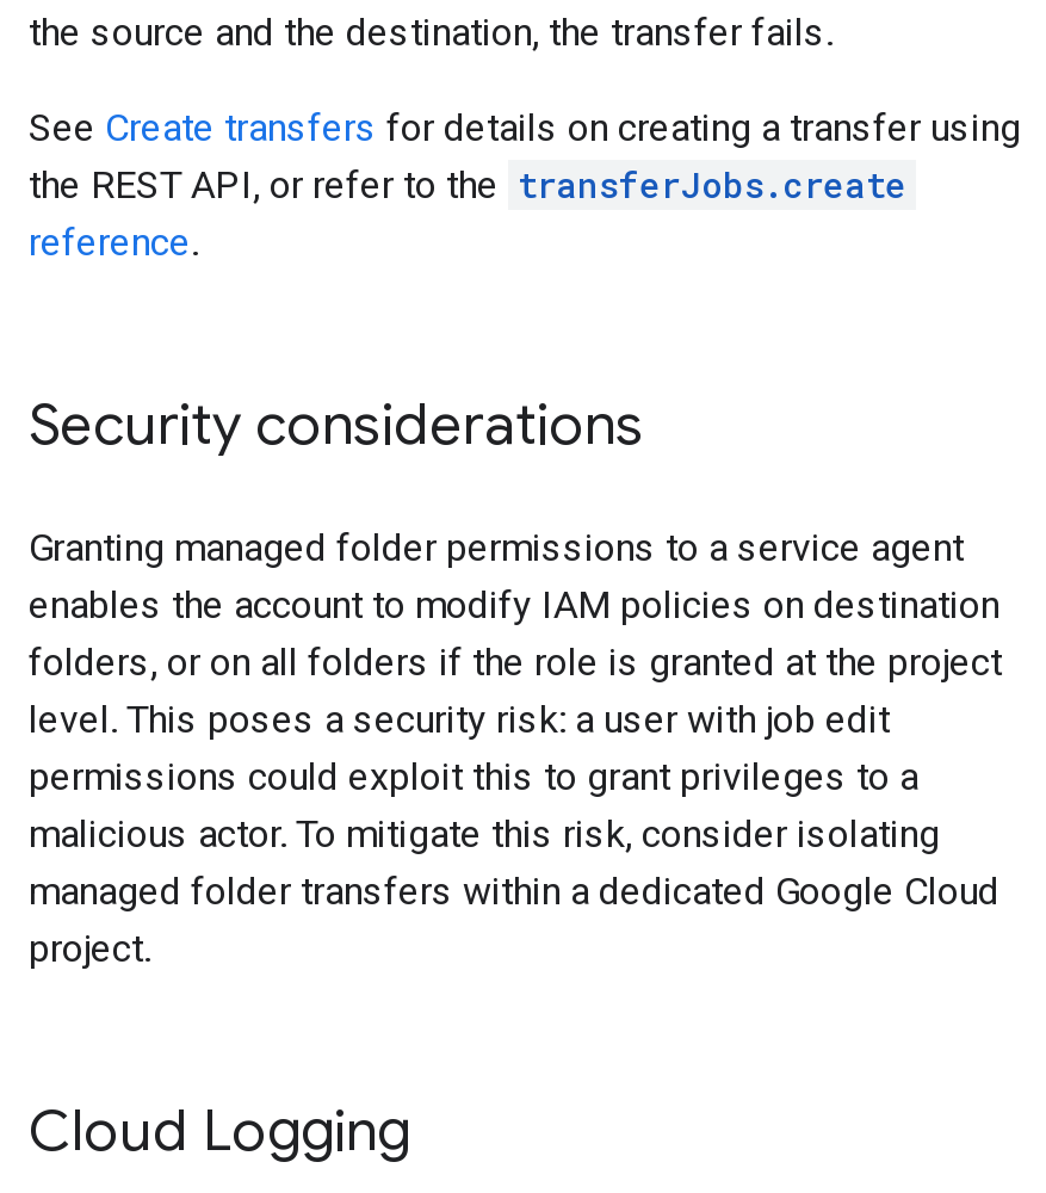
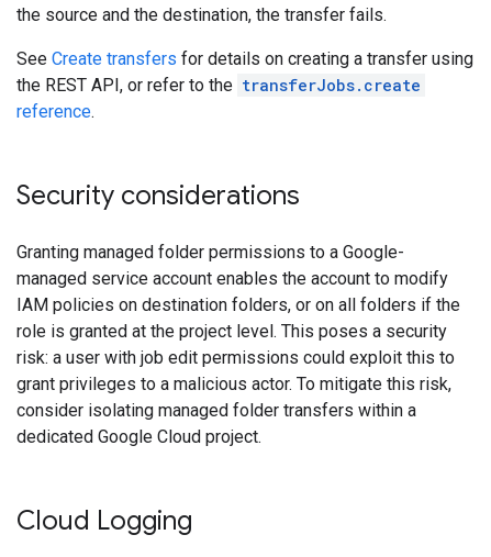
- Granting managed folder permissions to a service agent
- enables the account to modify IAM policies on destination
- folders, or on all folders if the role is granted at the project
- level. This poses a security risk: a user with job edit
- permissions could exploit this to grant privileges to a
- malicious actor. To mitigate this risk, consider isolating
- managed folder transfers within a dedicated Google Cloud
- project.
+ Granting managed folder permissions to a Google-
+ managed service account enables the account to modify
+ IAM policies on destination folders, or on all folders if the
+ role is granted at the project level. This poses a security
+ risk: a user with job edit permissions could exploit this to
+ grant privileges to a malicious actor. To mitigate this risk,
+ consider isolating managed folder transfers within a
+ dedicated Google Cloud project.
